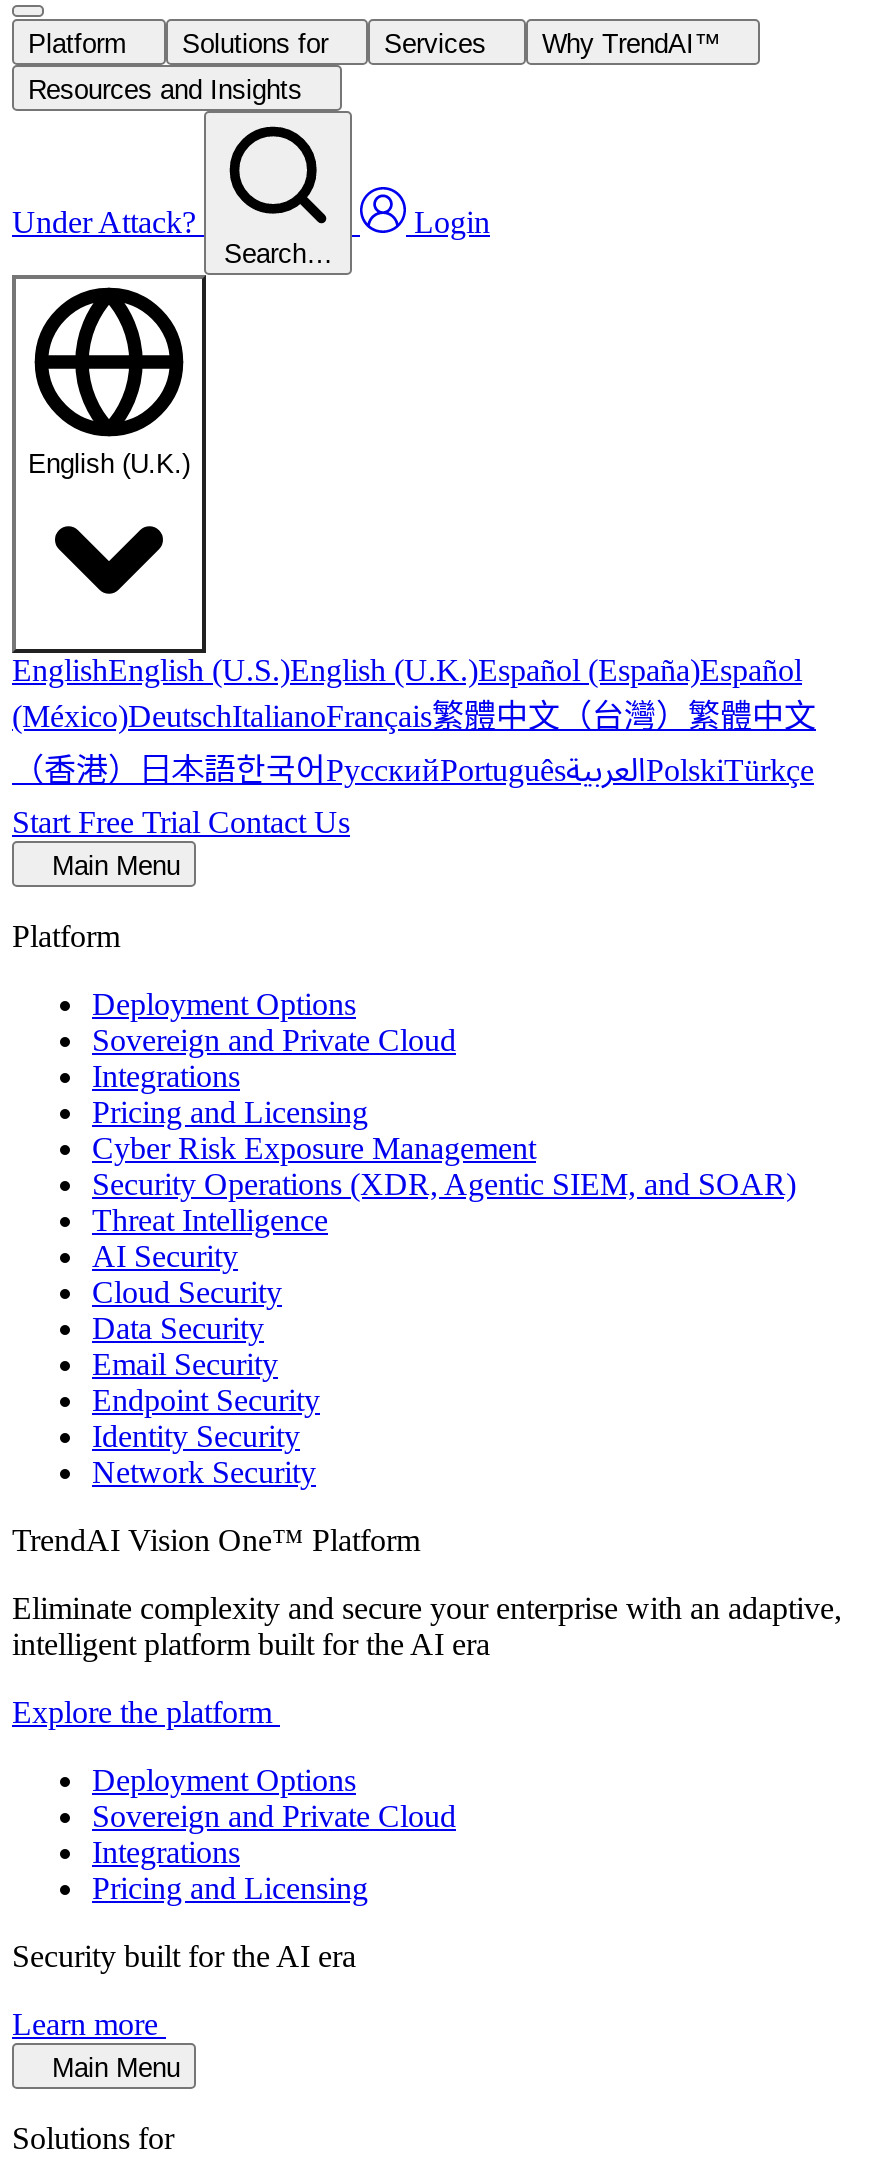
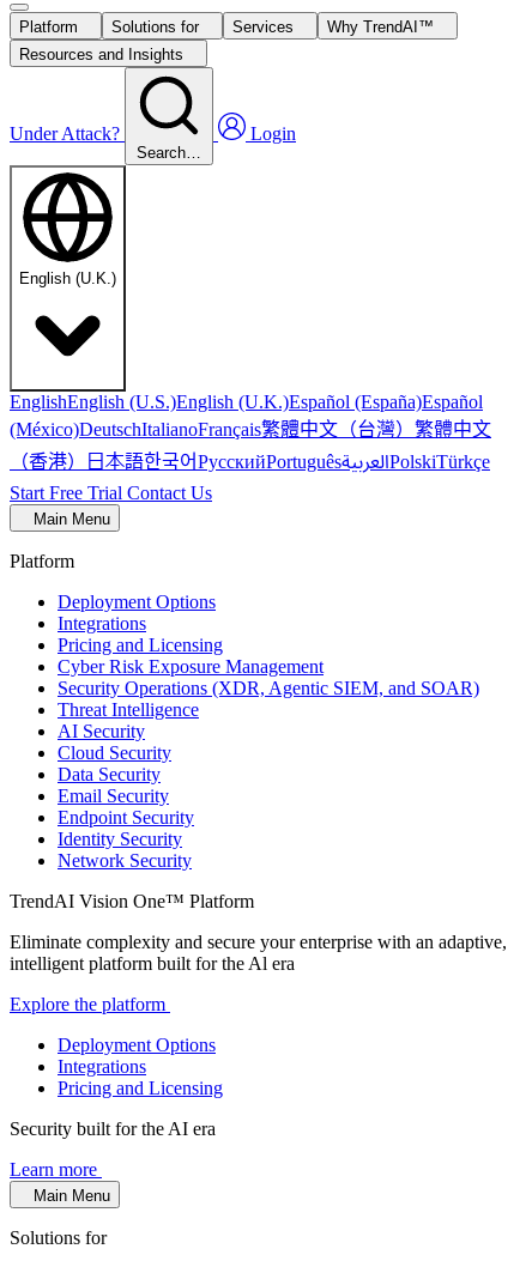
- Sovereign and Private Cloud

- intelligent platform built for the AI era
+ intelligent platform built for the Al era

- Sovereign and Private Cloud
